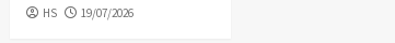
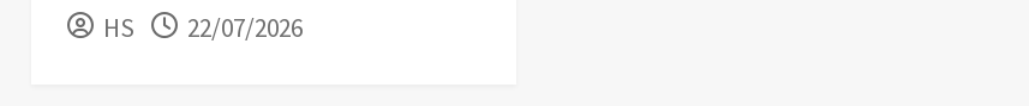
- HS 19/07/2026
+ HS 22/07/2026
